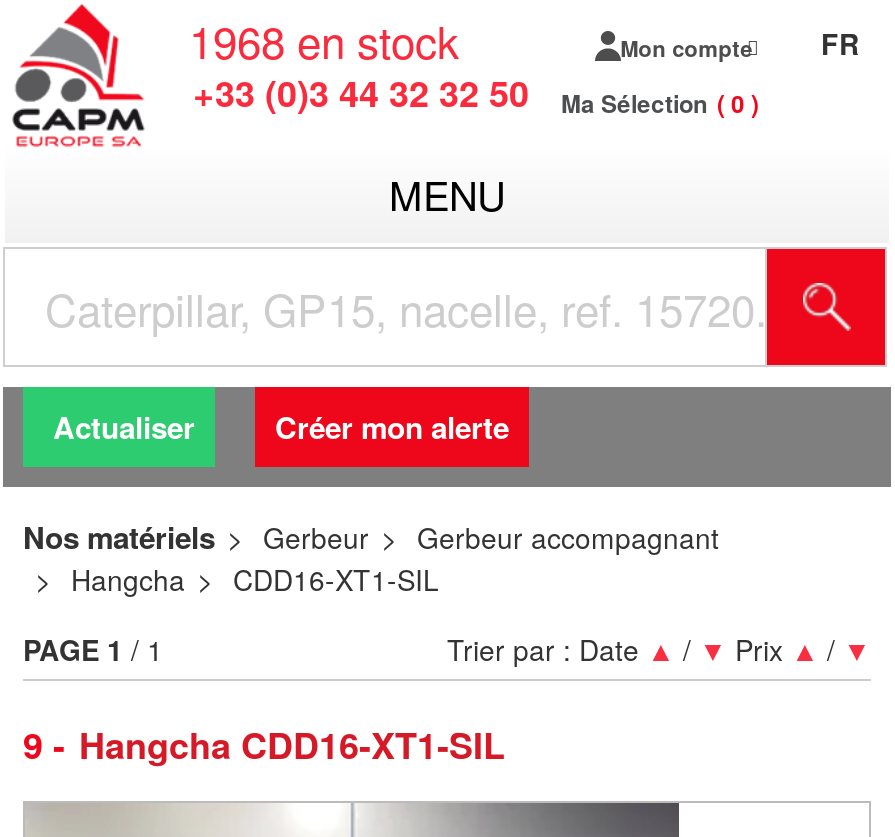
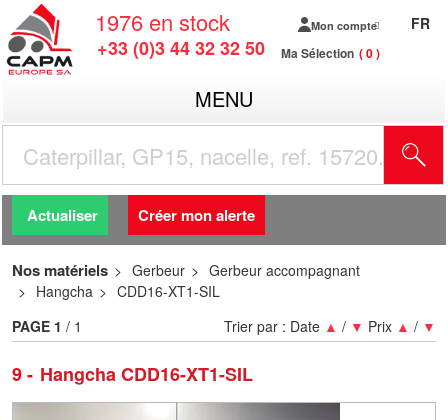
- 1968 en stock
+ 1976 en stock
